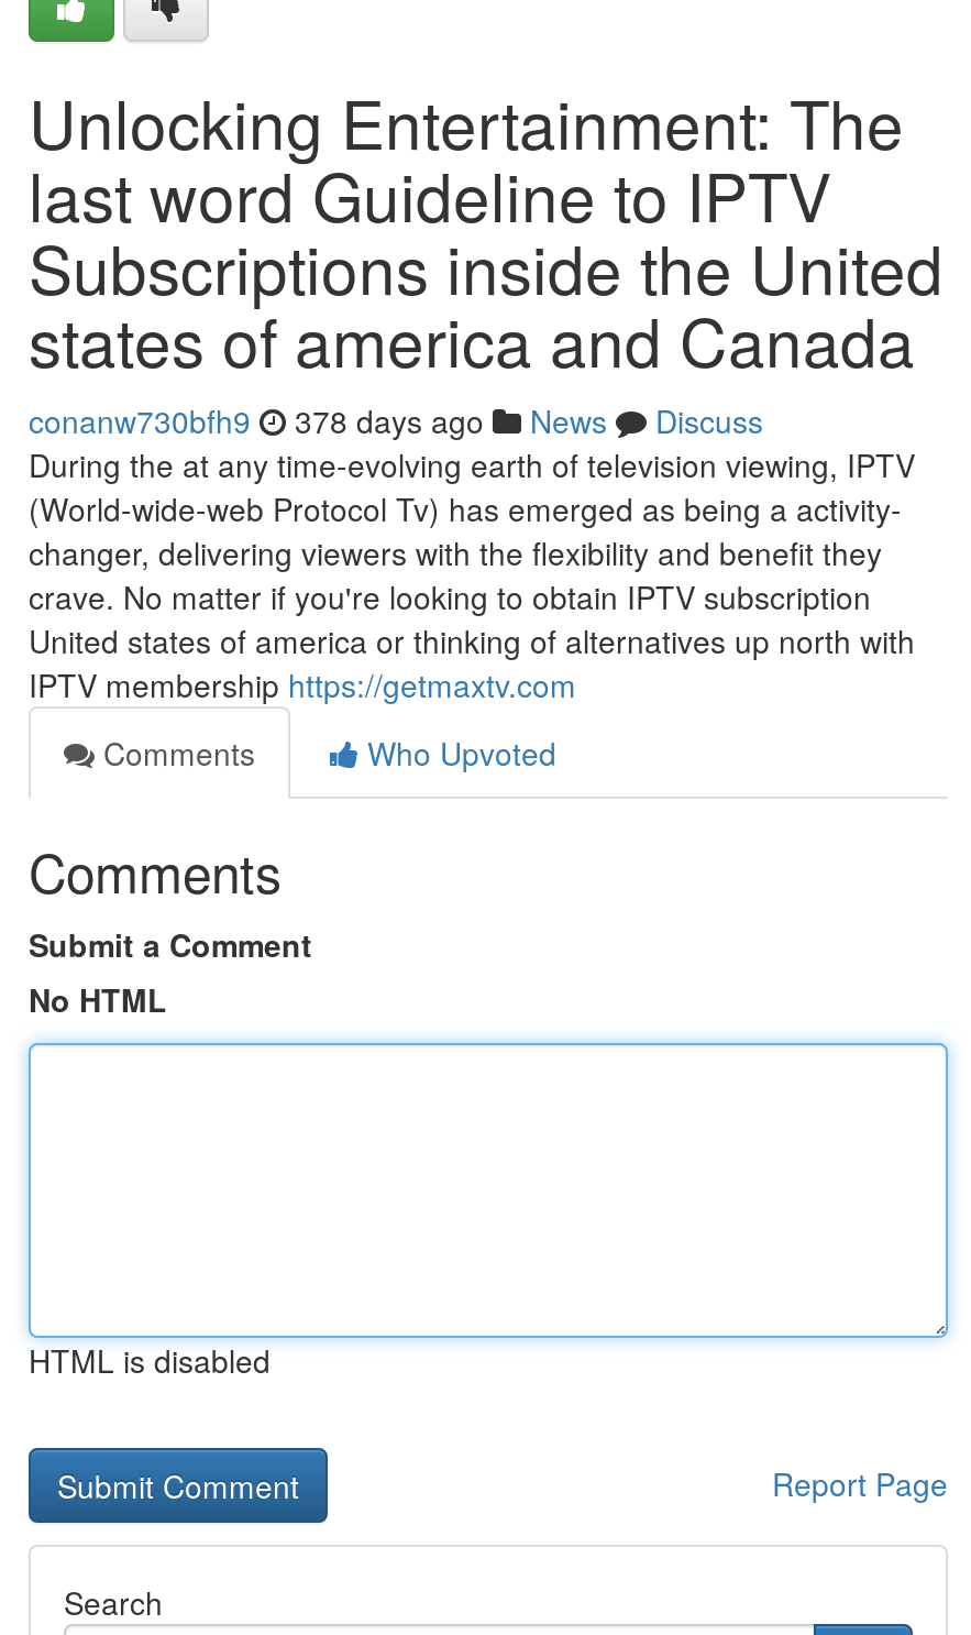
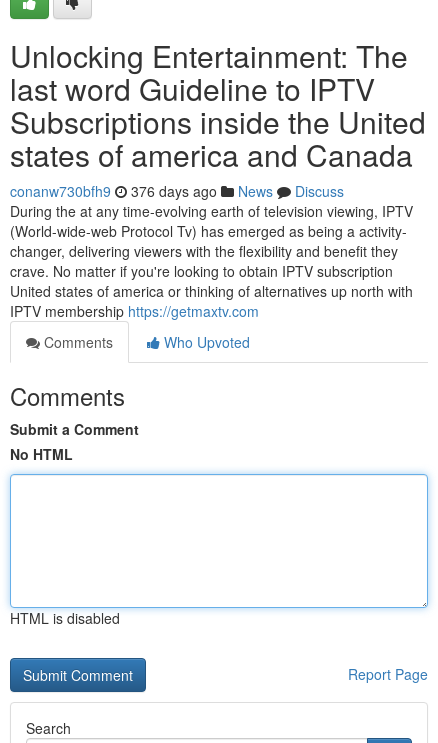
- conanw730bfh9 378 days ago News Discuss
+ conanw730bfh9 376 days ago News Discuss
